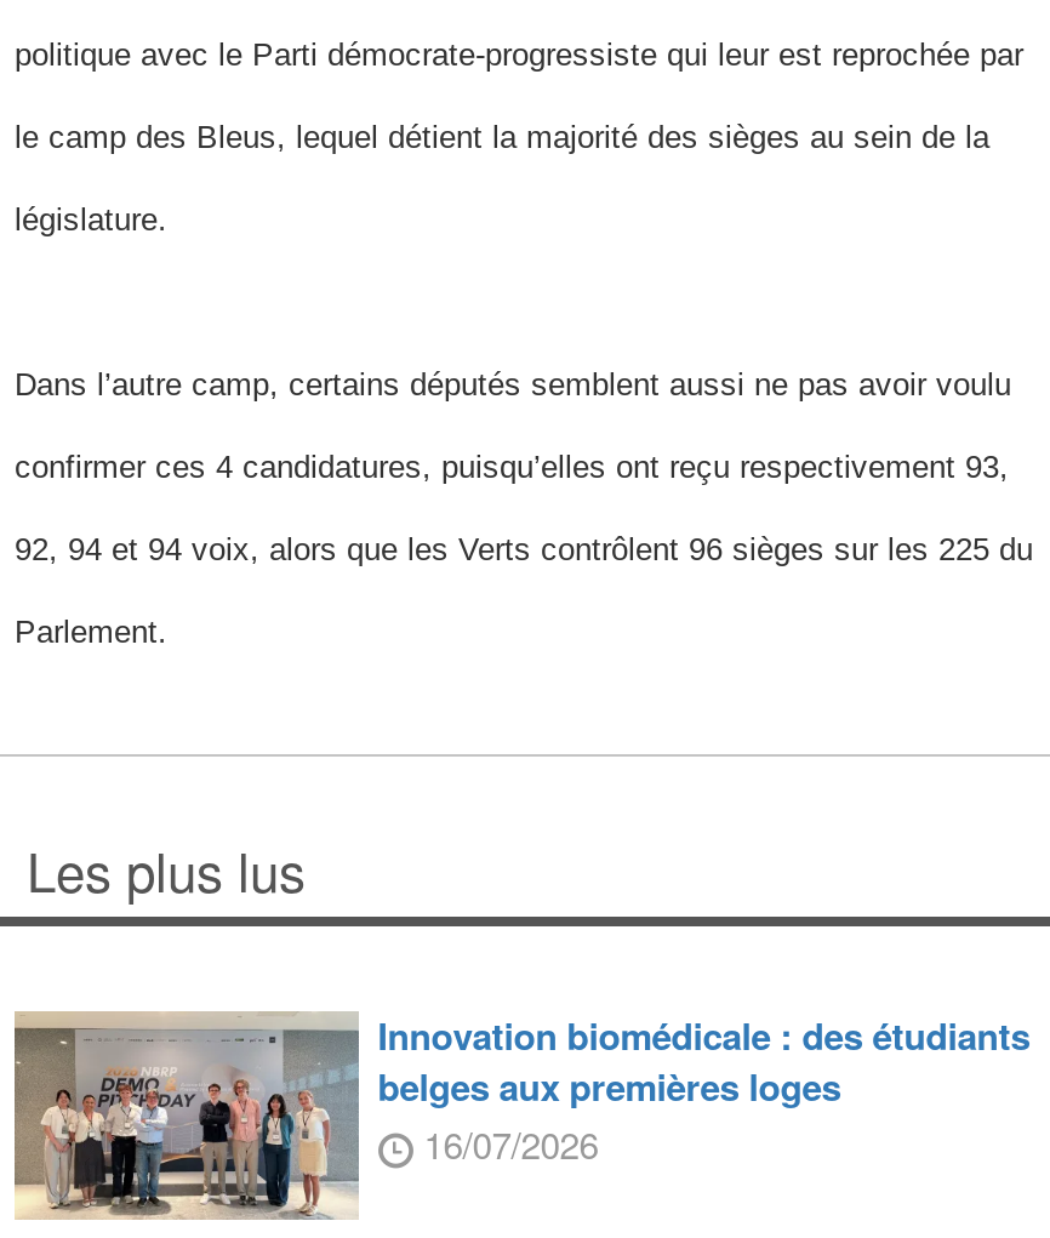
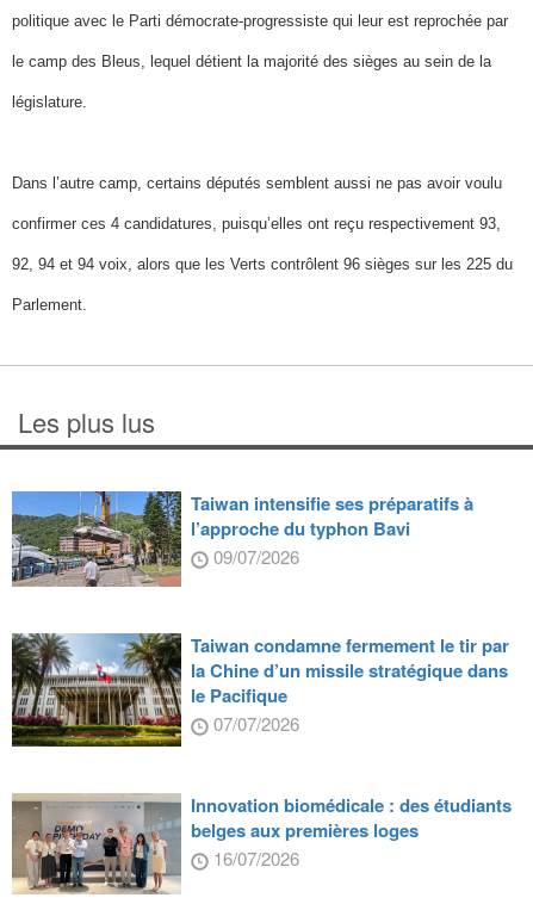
+ [image]
+ Taiwan intensifie ses préparatifs à
+ l’approche du typhon Bavi
+ 09/07/2026
+ Taiwan condamne fermement le tir par
+ la Chine d’un missile stratégique dans
+ le Pacifique
+ 07/07/2026

+ [image]
